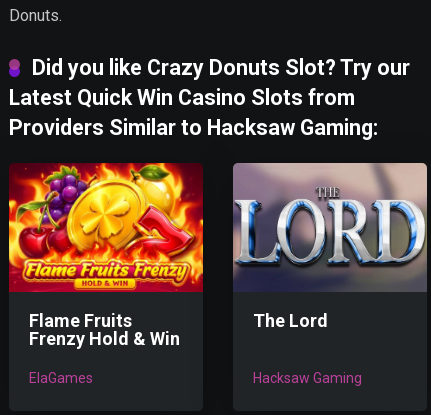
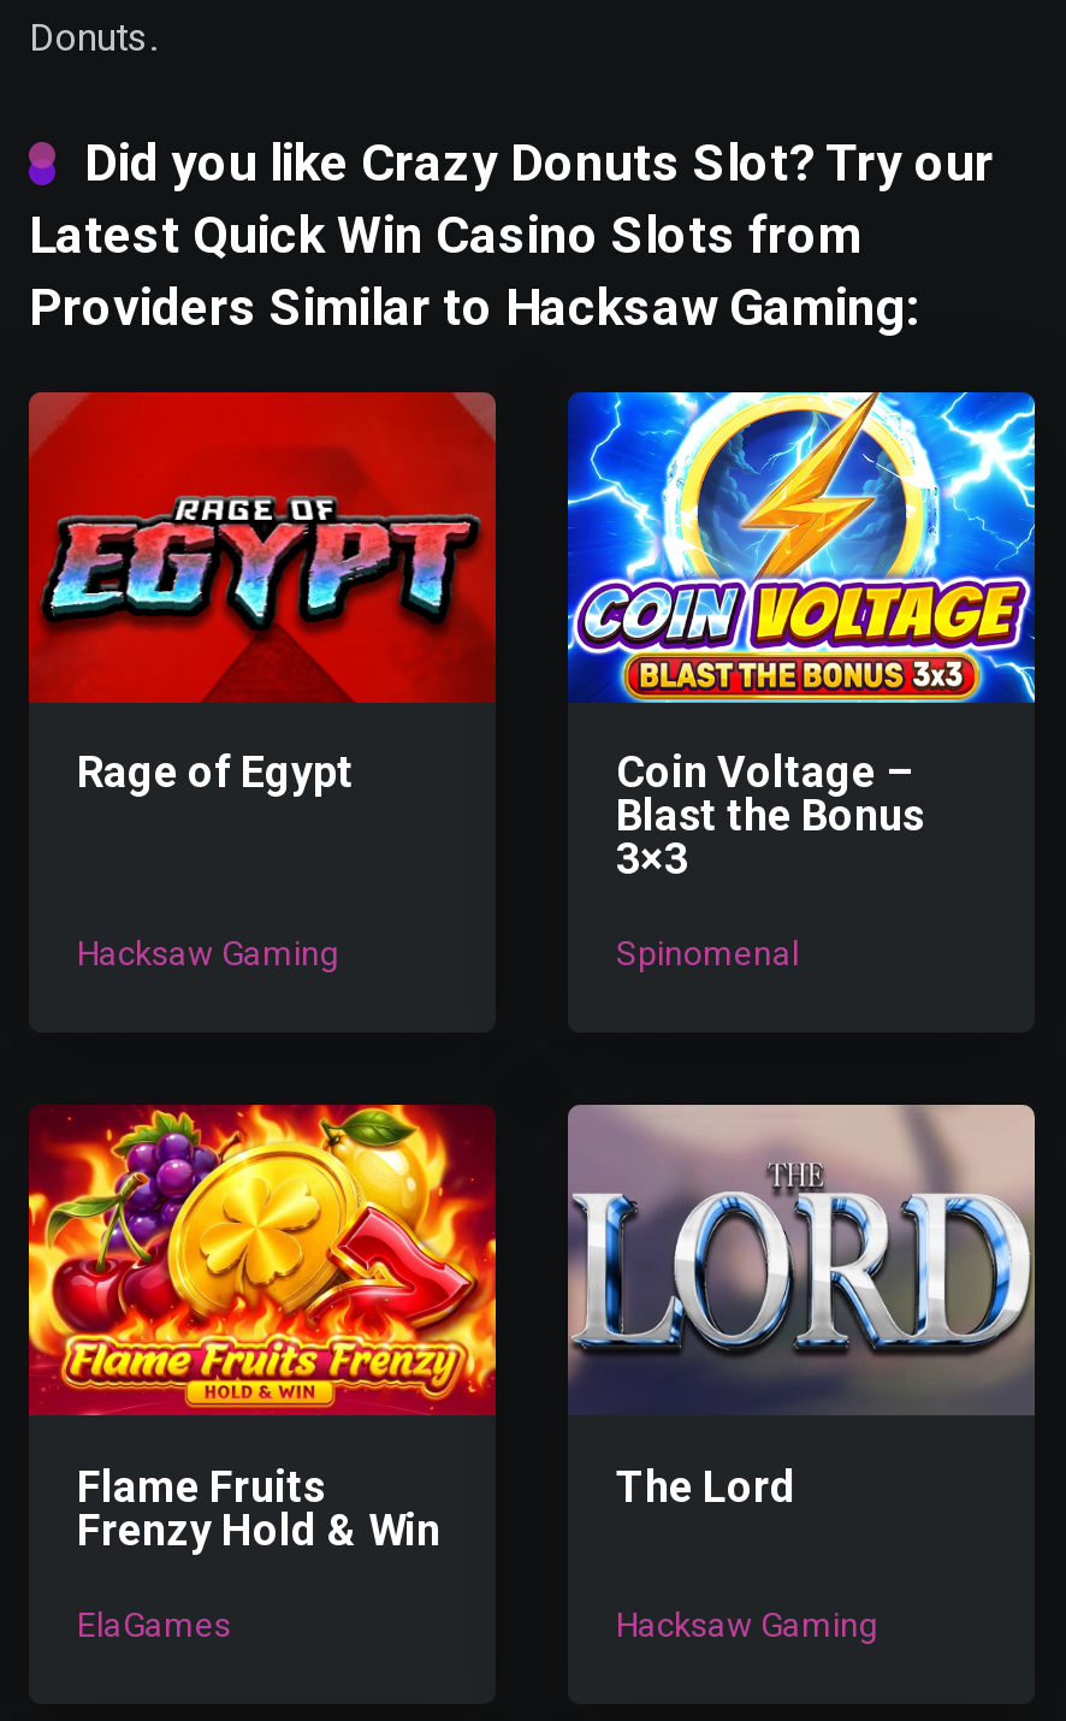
+ [image]
+ Rage of Egypt

+ Hacksaw Gaming

+ [image]
+ Coin Voltage –
+ Blast the Bonus
+ 3×3
+ Spinomenal
